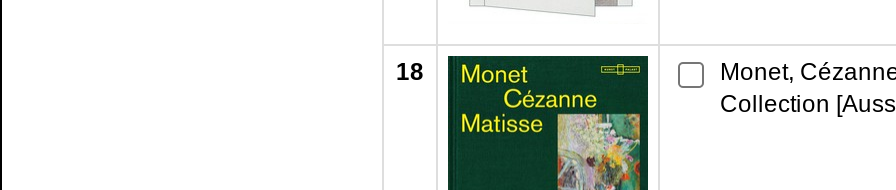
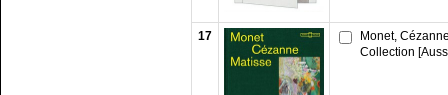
- 18
+ 17
